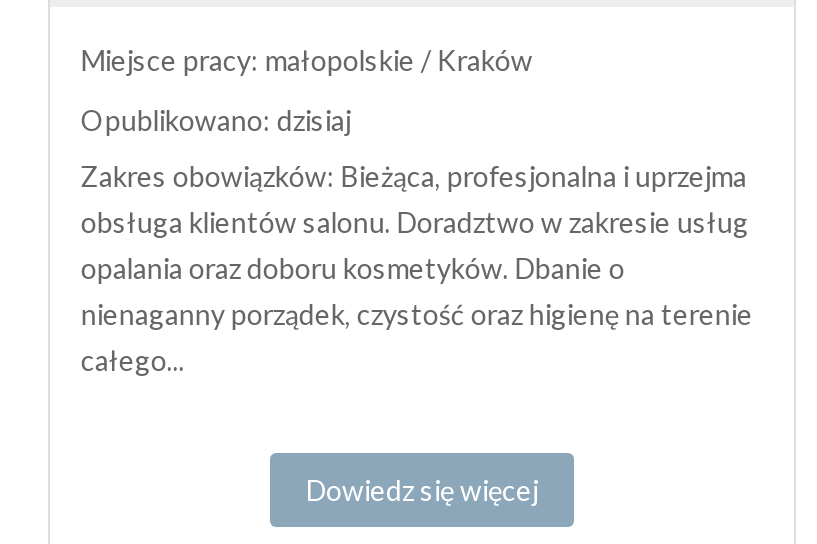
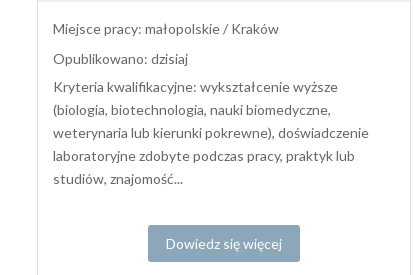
- Zakres obowiązków: Bieżąca, profesjonalna i uprzejma
- obsługa klientów salonu. Doradztwo w zakresie usług
- opalania oraz doboru kosmetyków. Dbanie o
- nienaganny porządek, czystość oraz higienę na terenie
- całego...
+ Kryteria kwalifikacyjne: wykształcenie wyższe
+ (biologia, biotechnologia, nauki biomedyczne,
+ weterynaria lub kierunki pokrewne), doświadczenie
+ laboratoryjne zdobyte podczas pracy, praktyk lub
+ studiów, znajomość...
